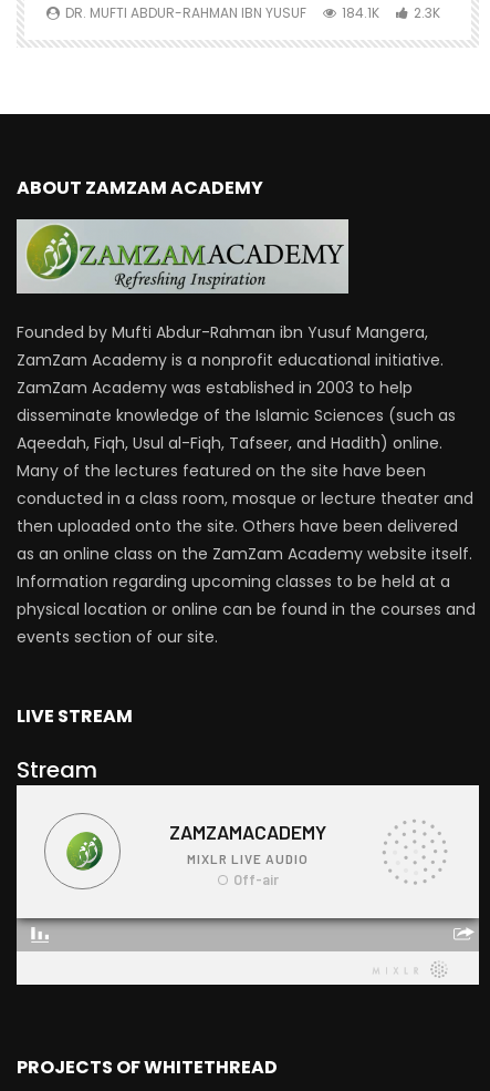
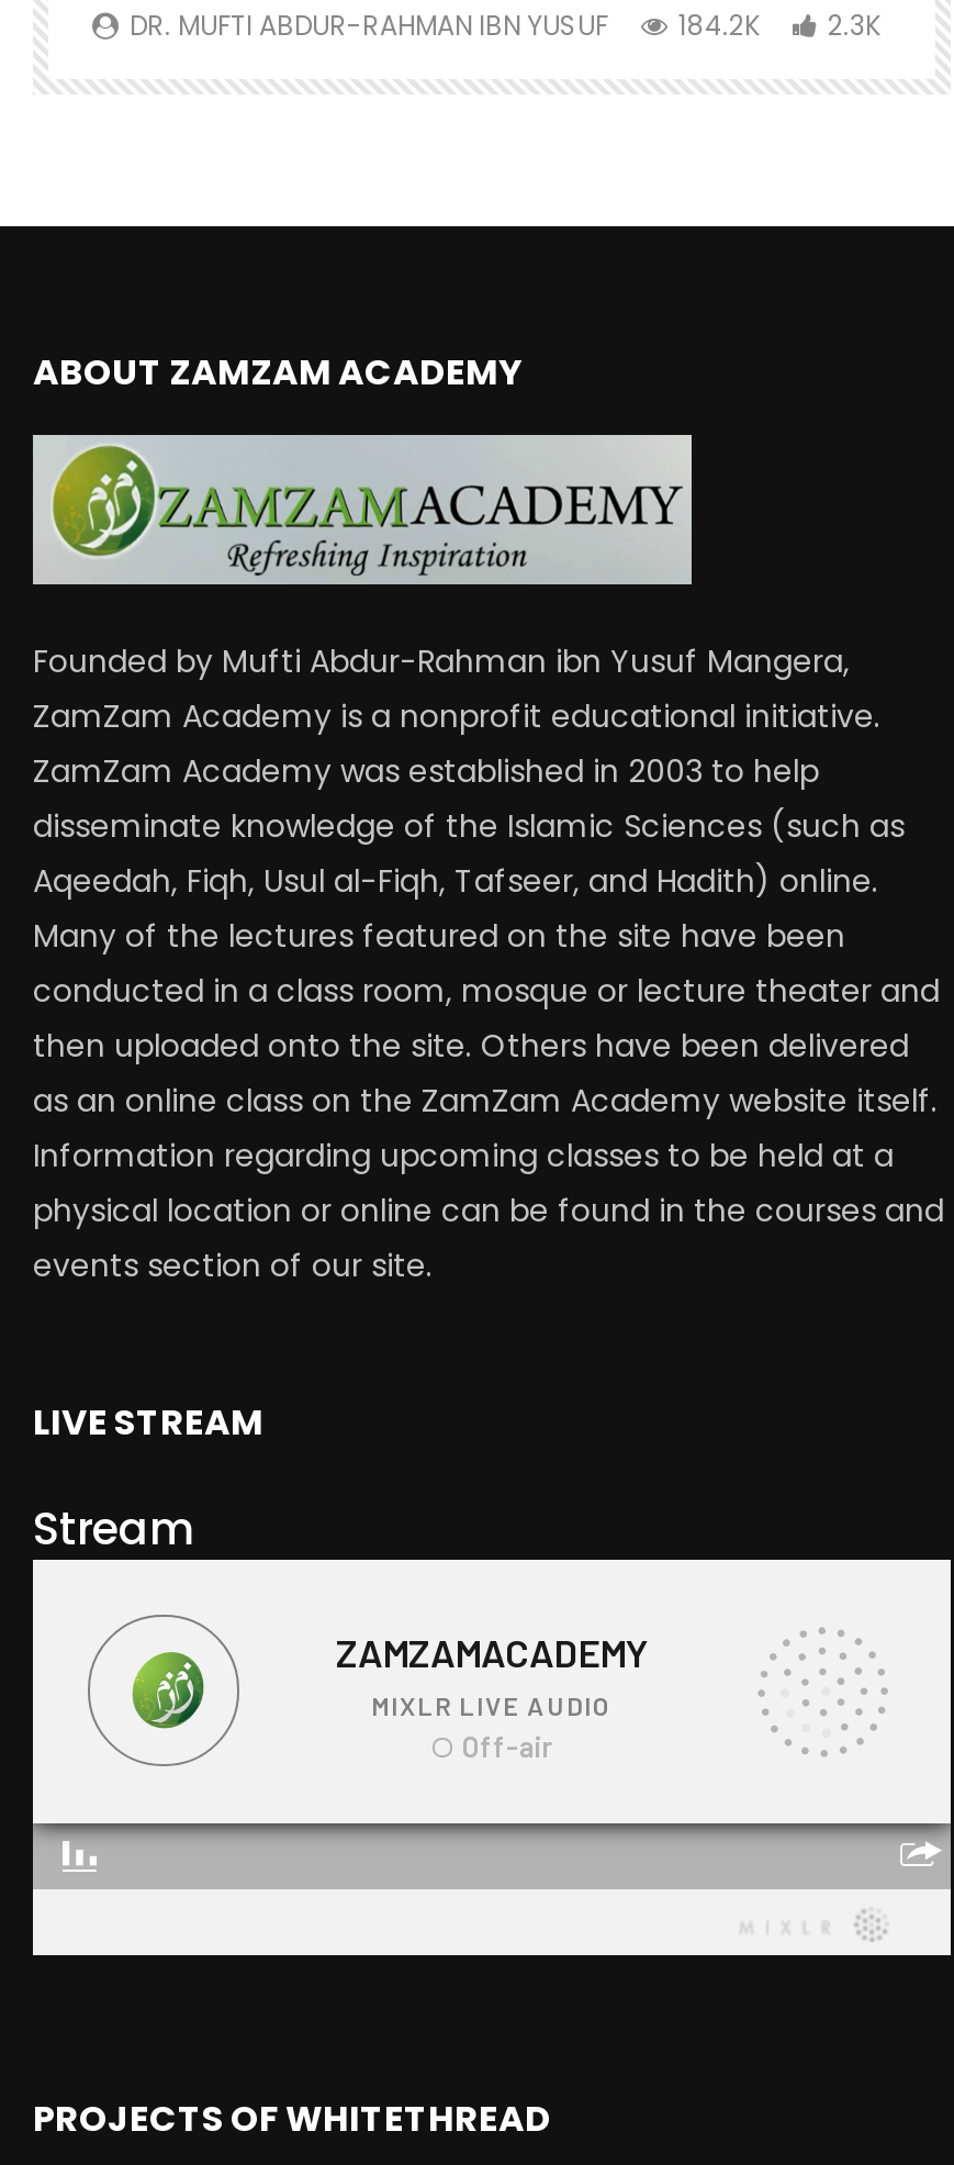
- DR. MUFTI ABDUR-RAHMAN IBN YUSUF 184.1K 2.3K
+ DR. MUFTI ABDUR-RAHMAN IBN YUSUF 184.2K 2.3K
